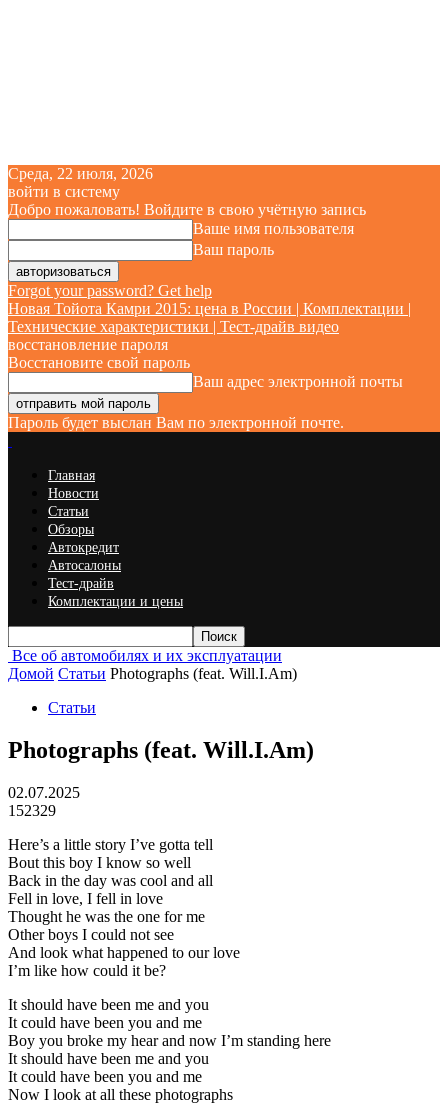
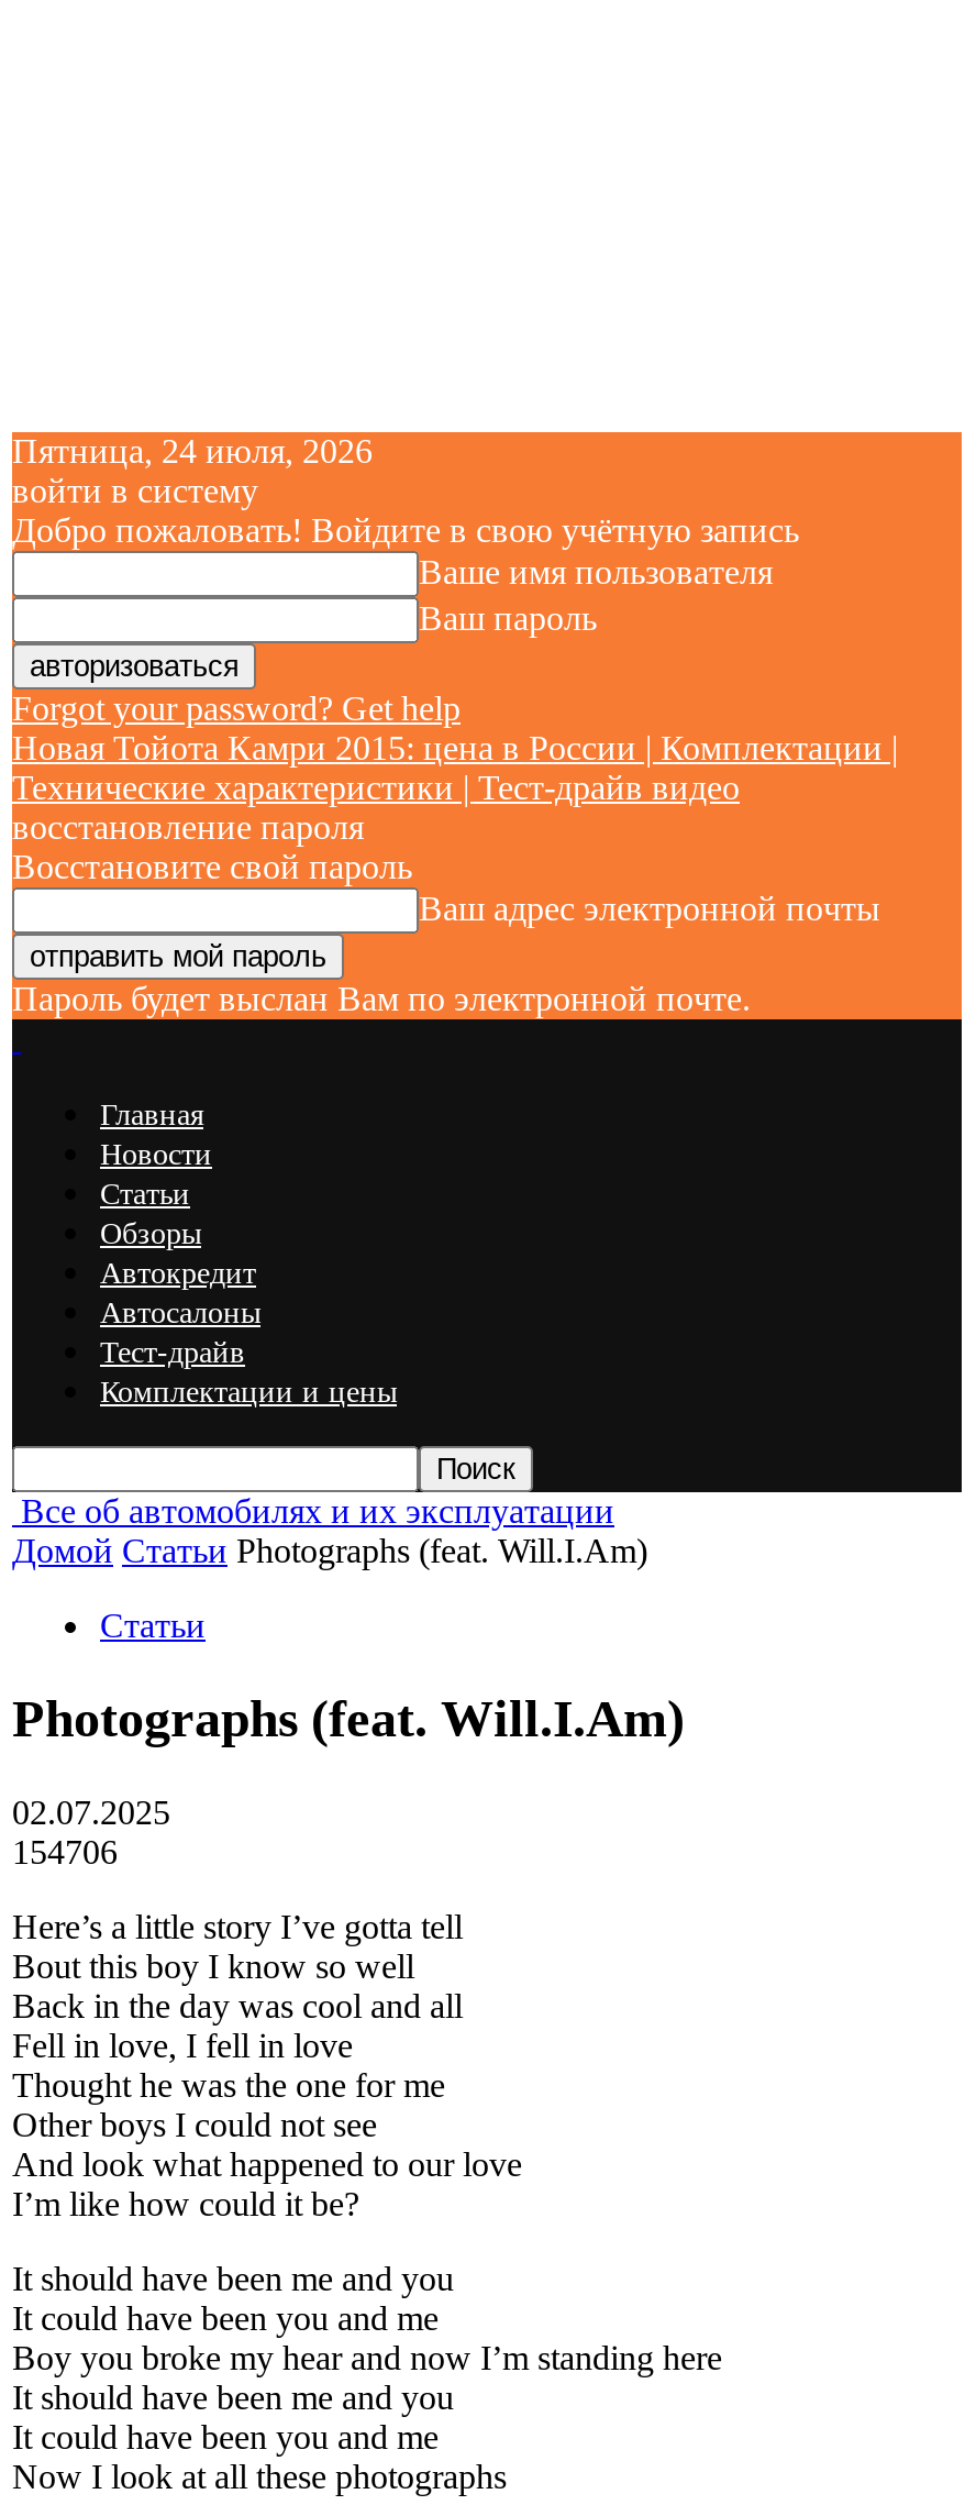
- Среда, 22 июля, 2026
+ Пятница, 24 июля, 2026

- 152329
+ 154706
